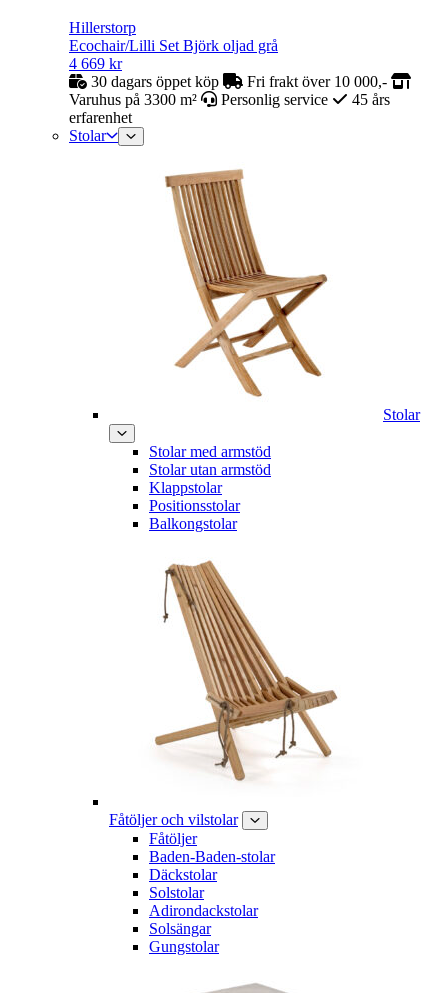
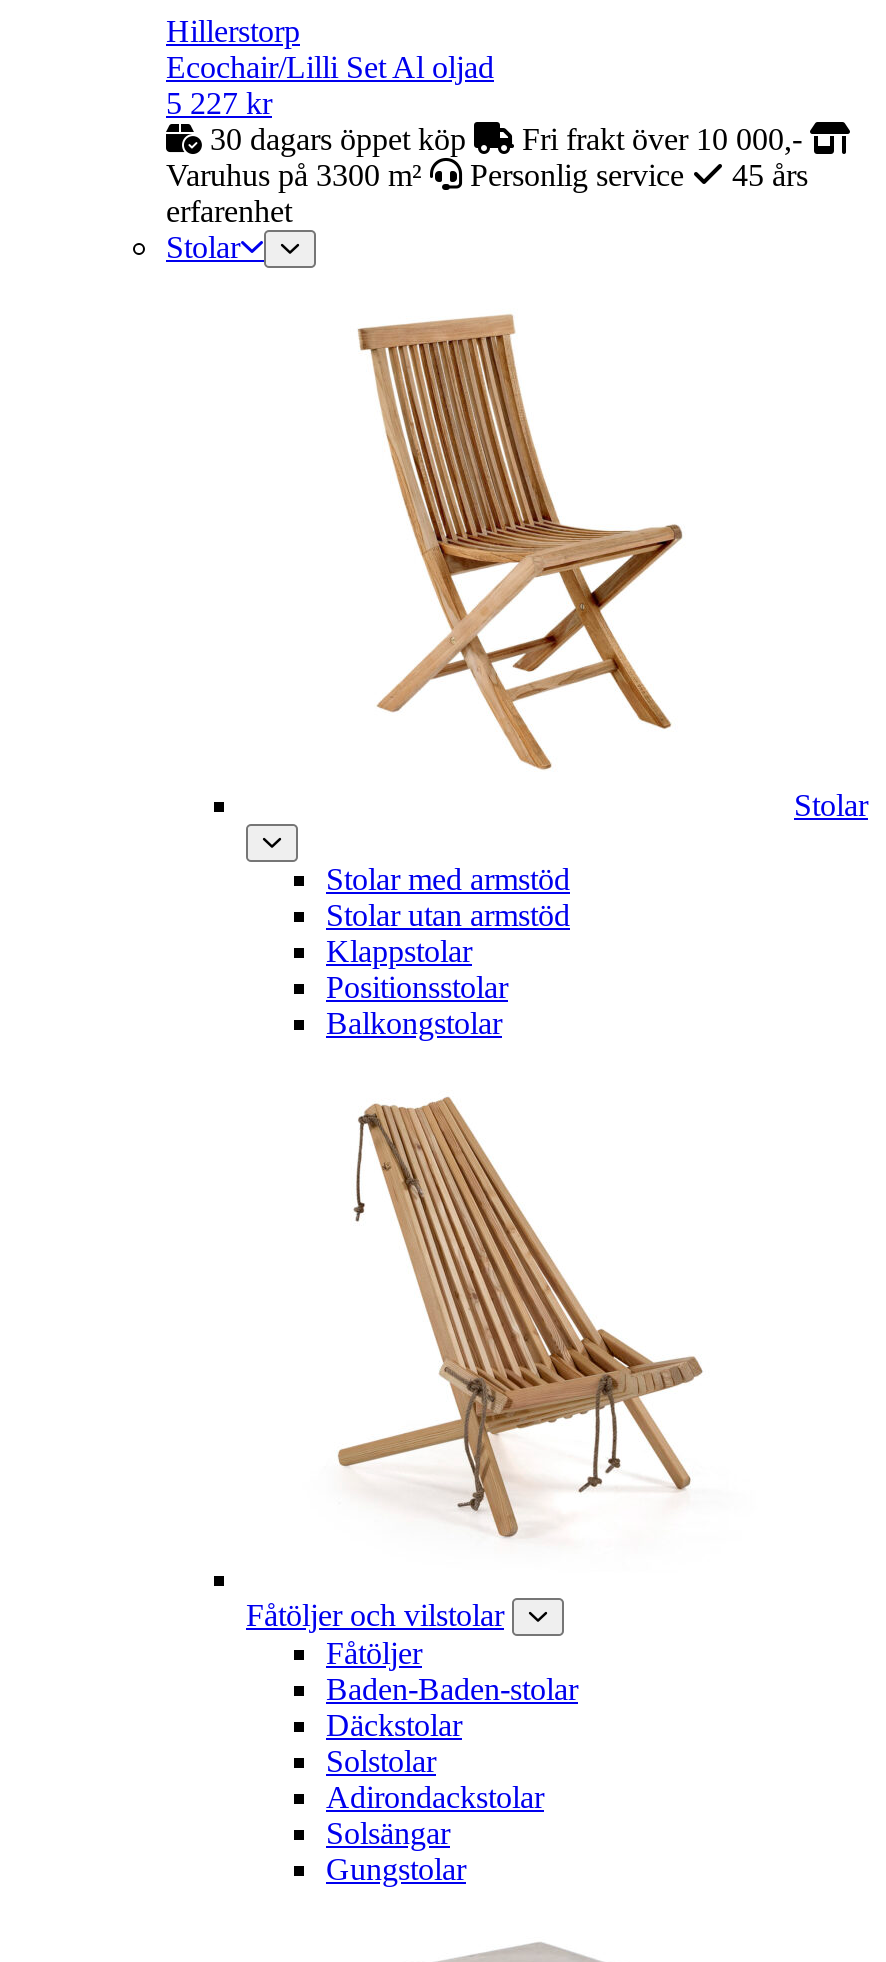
- Ecochair/Lilli Set Björk oljad grå
- 4 669 kr
+ Ecochair/Lilli Set Al oljad
+ 5 227 kr
